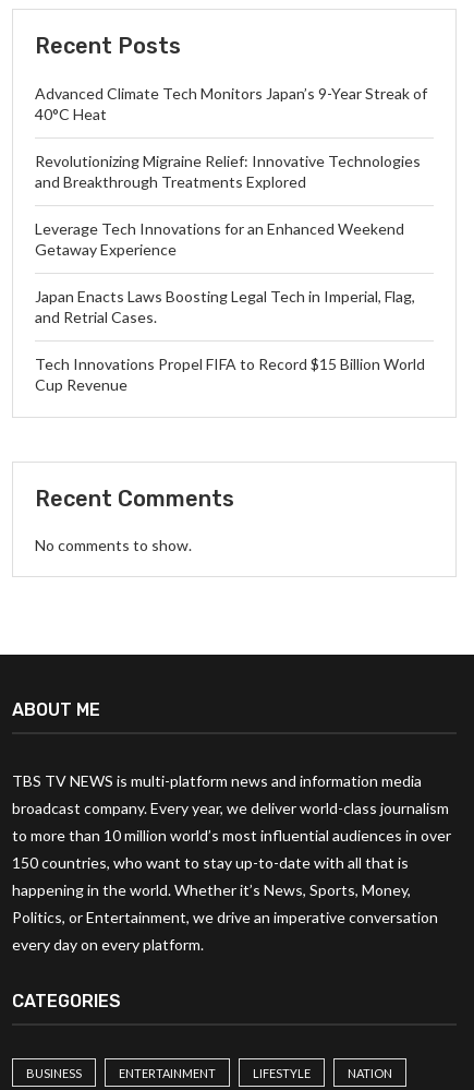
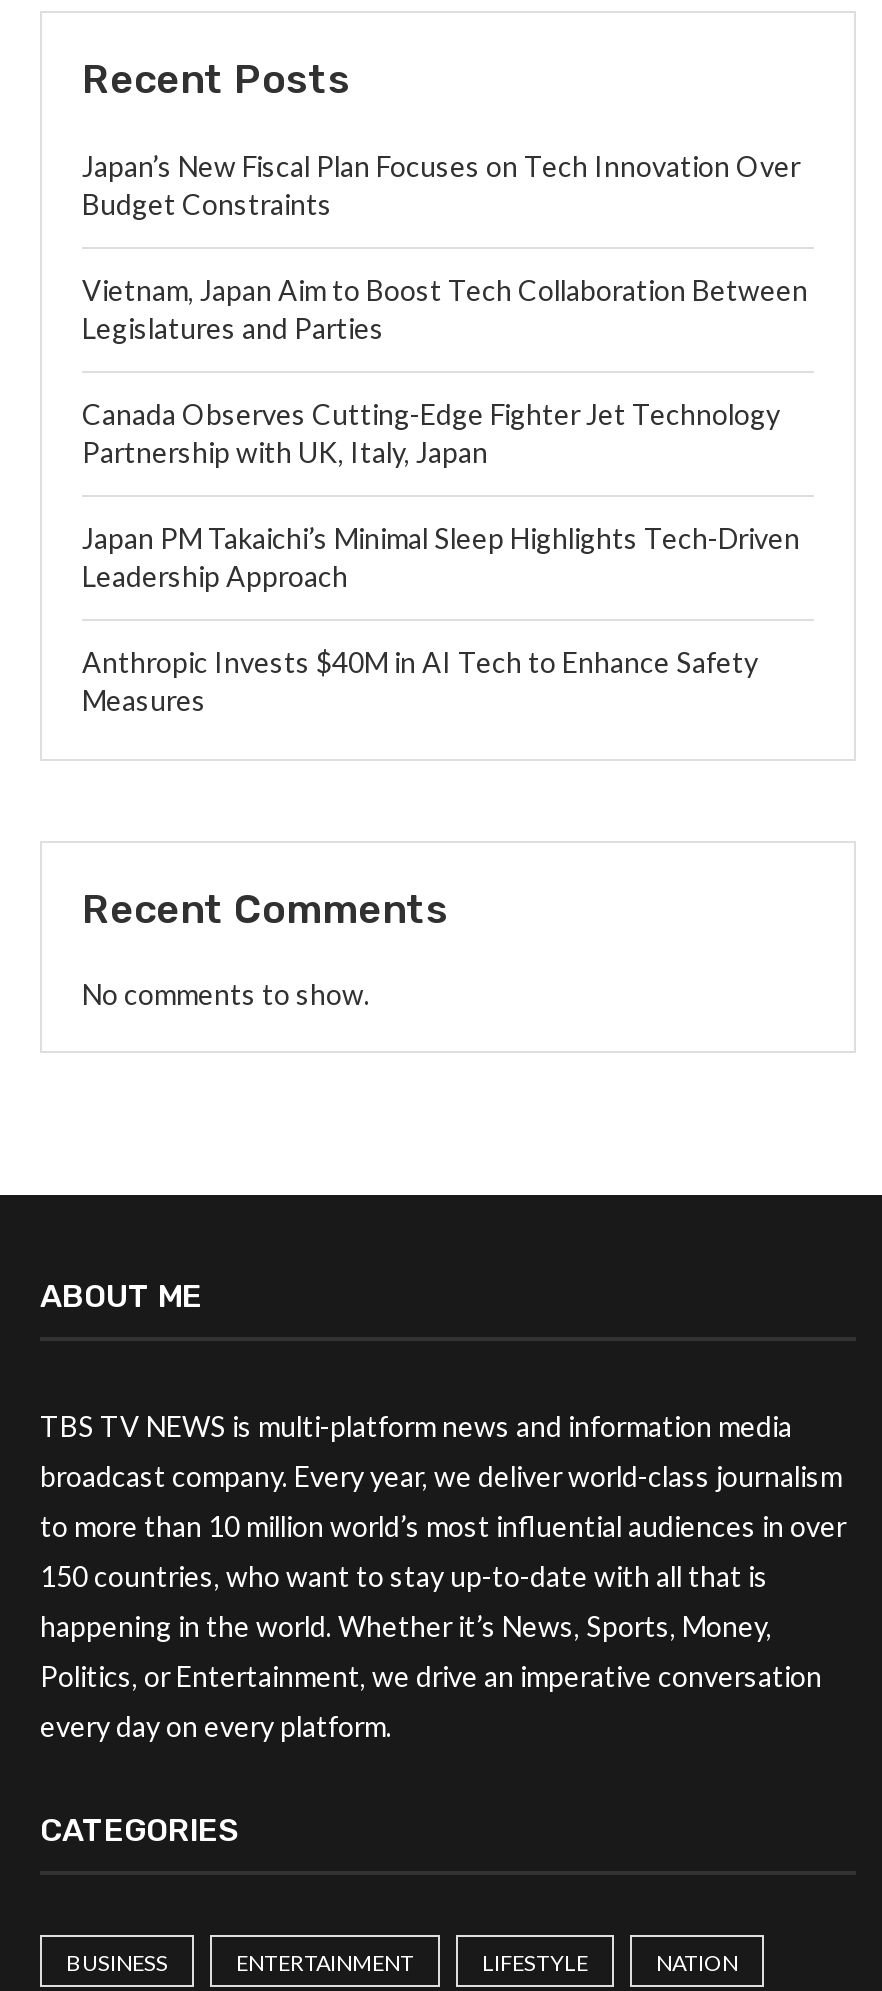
- Advanced Climate Tech Monitors Japan’s 9-Year Streak of
- 40°C Heat
+ Japan’s New Fiscal Plan Focuses on Tech Innovation Over
+ Budget Constraints

- Revolutionizing Migraine Relief: Innovative Technologies
- and Breakthrough Treatments Explored
+ Vietnam, Japan Aim to Boost Tech Collaboration Between
+ Legislatures and Parties

- Leverage Tech Innovations for an Enhanced Weekend
- Getaway Experience
+ Canada Observes Cutting-Edge Fighter Jet Technology
+ Partnership with UK, Italy, Japan

- Japan Enacts Laws Boosting Legal Tech in Imperial, Flag,
- and Retrial Cases.
+ Japan PM Takaichi’s Minimal Sleep Highlights Tech-Driven
+ Leadership Approach

- Tech Innovations Propel FIFA to Record $15 Billion World
- Cup Revenue
+ Anthropic Invests $40M in AI Tech to Enhance Safety
+ Measures
